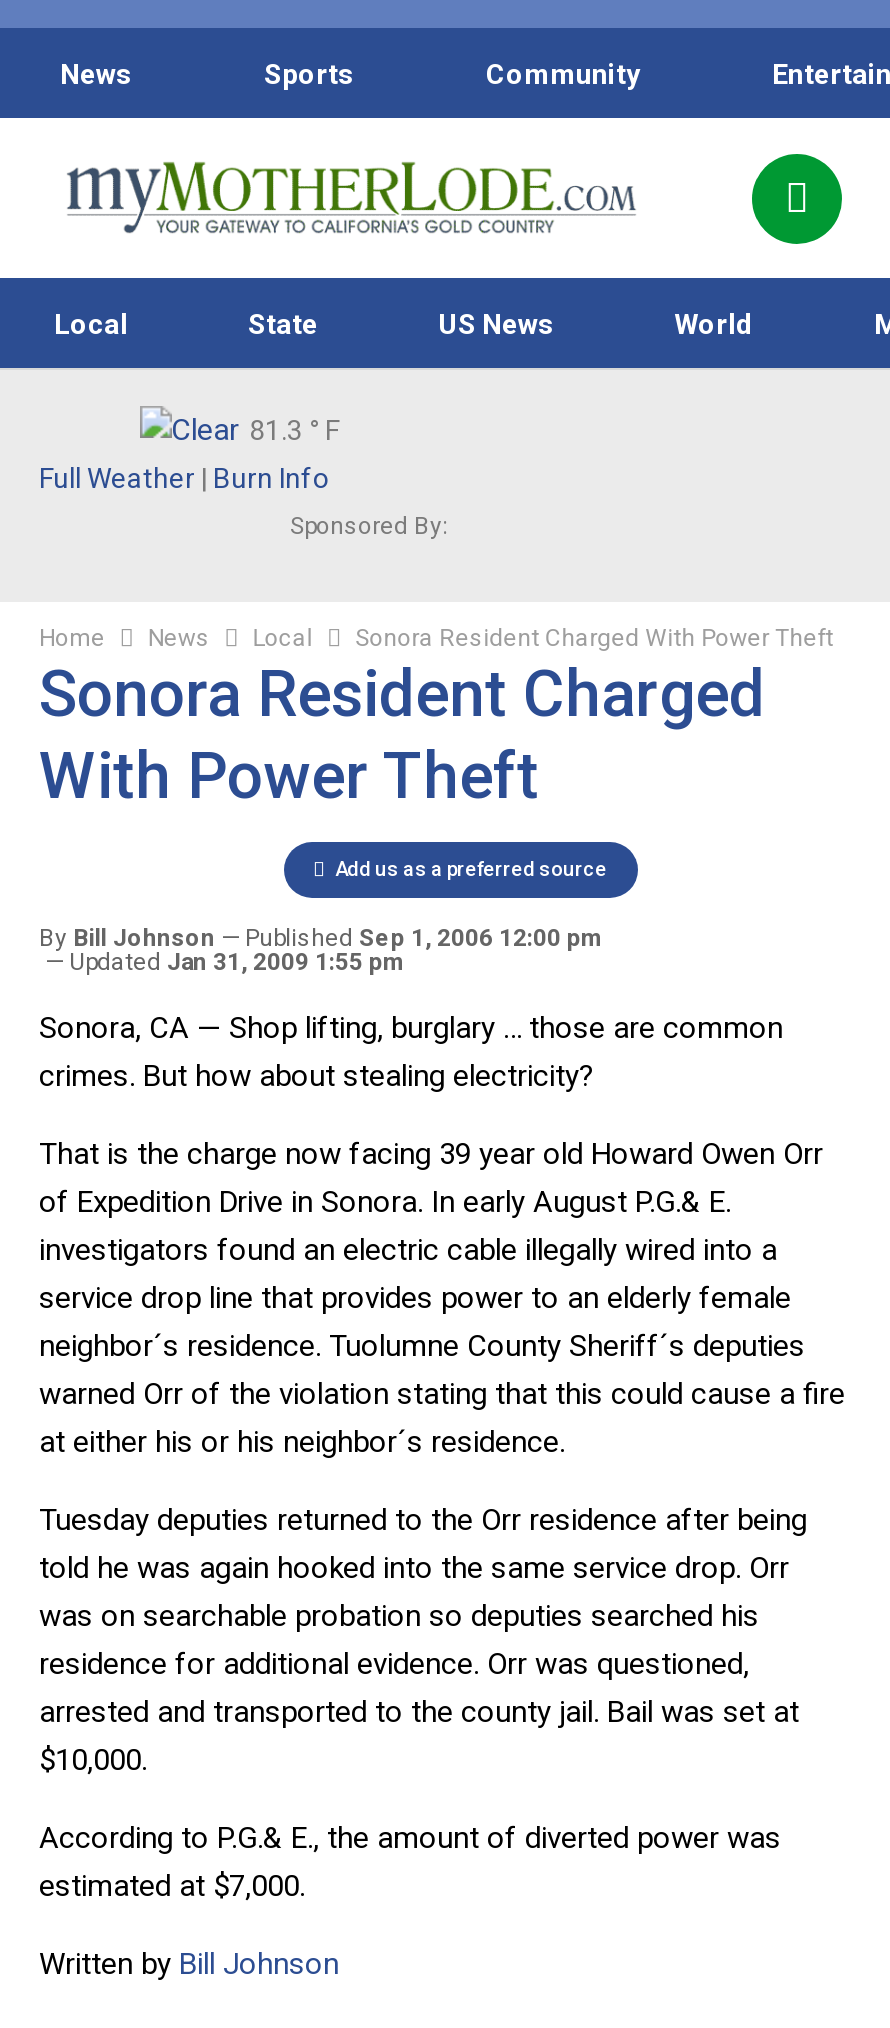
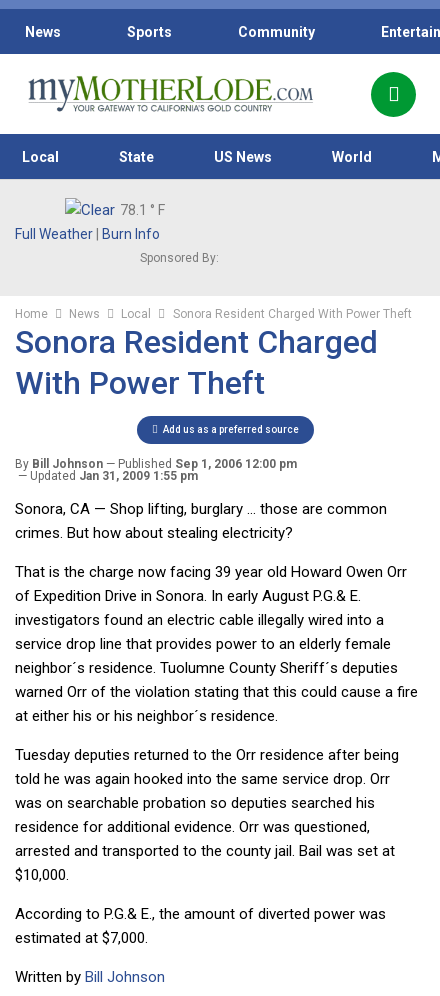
- 81.3 ° F
+ 78.1 ° F
